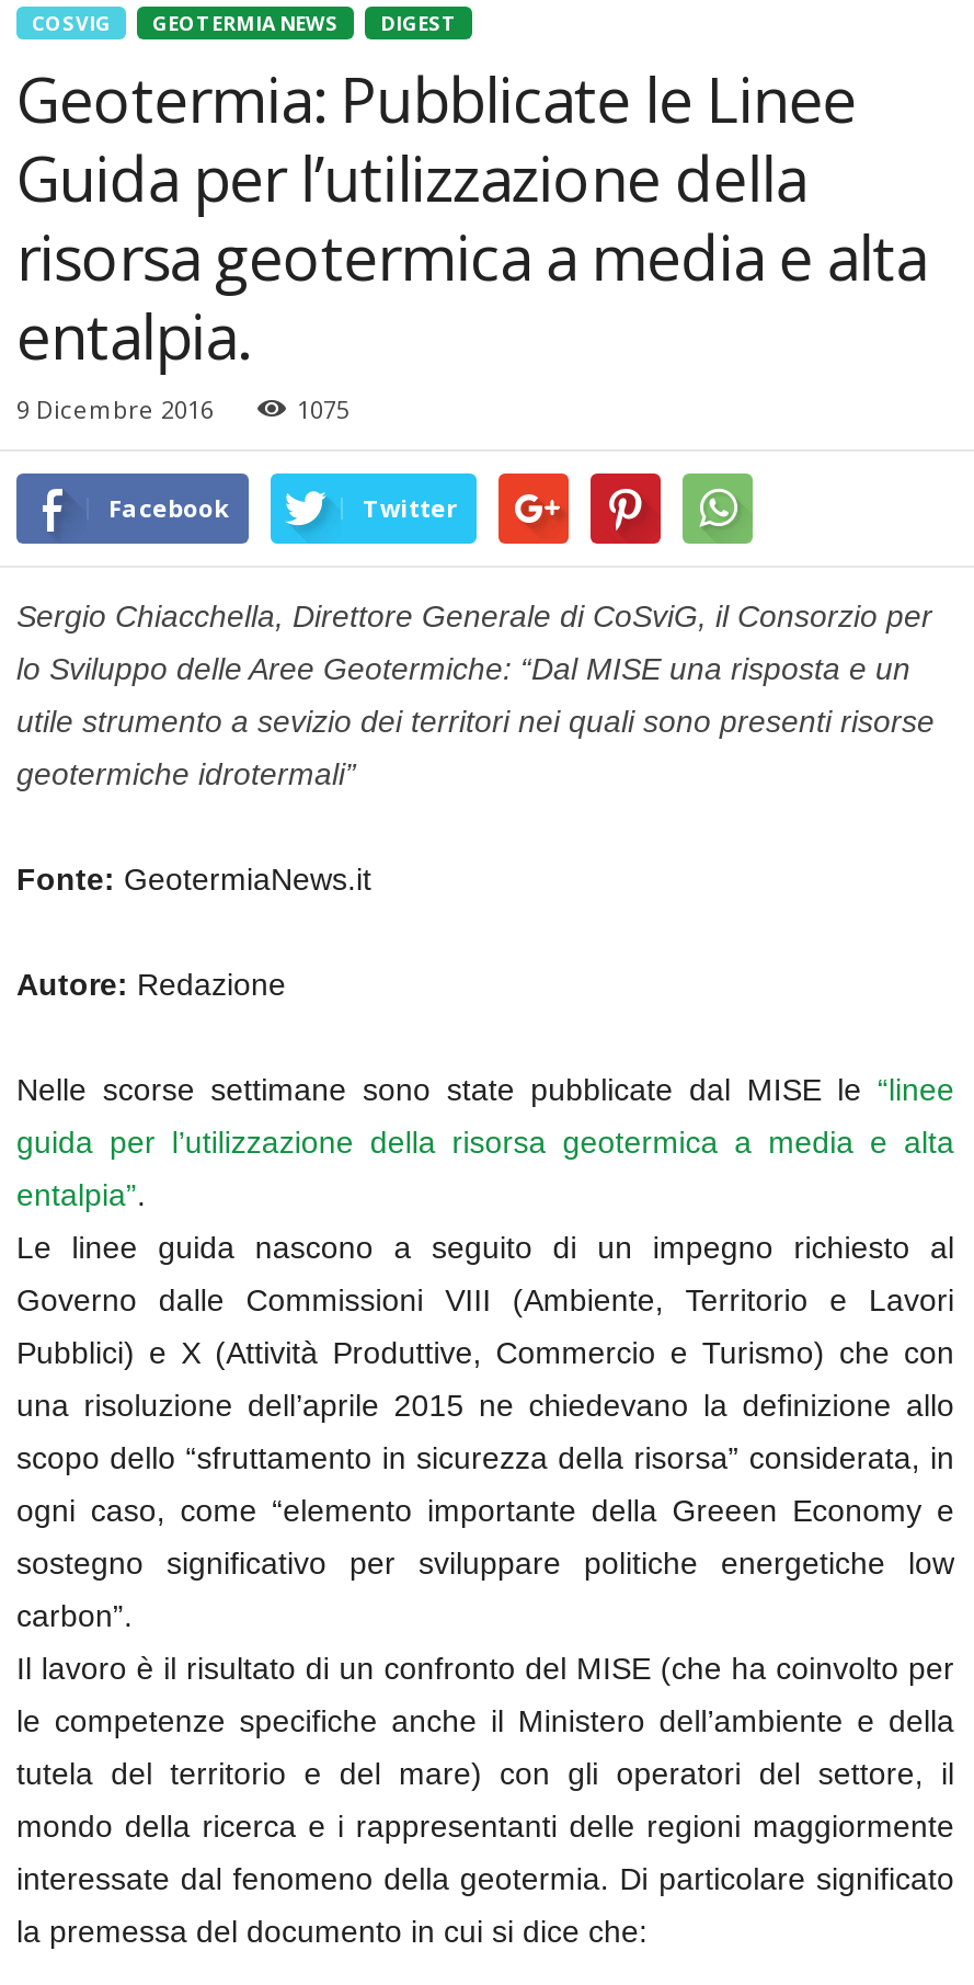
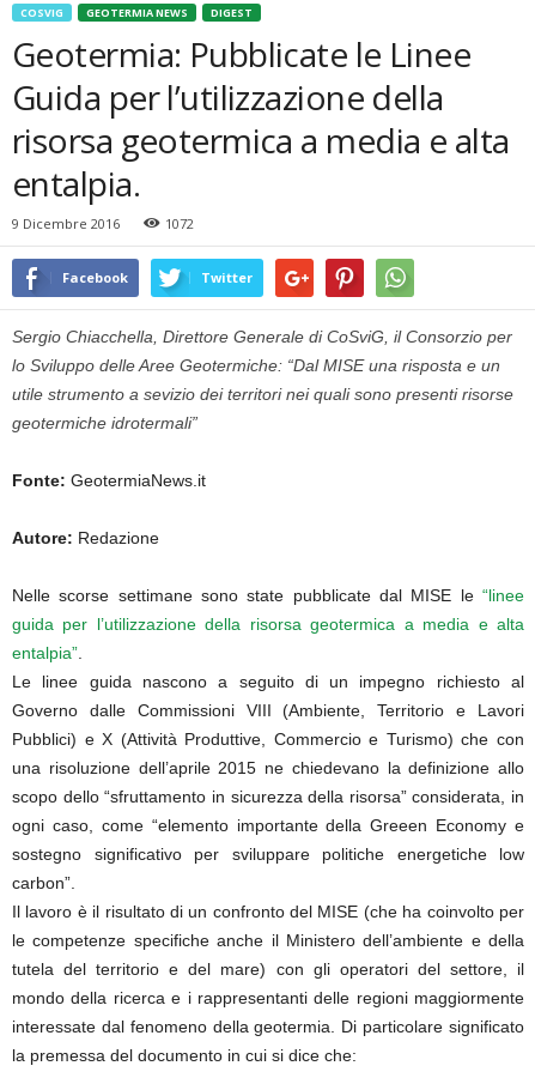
- 1075
+ 1072
